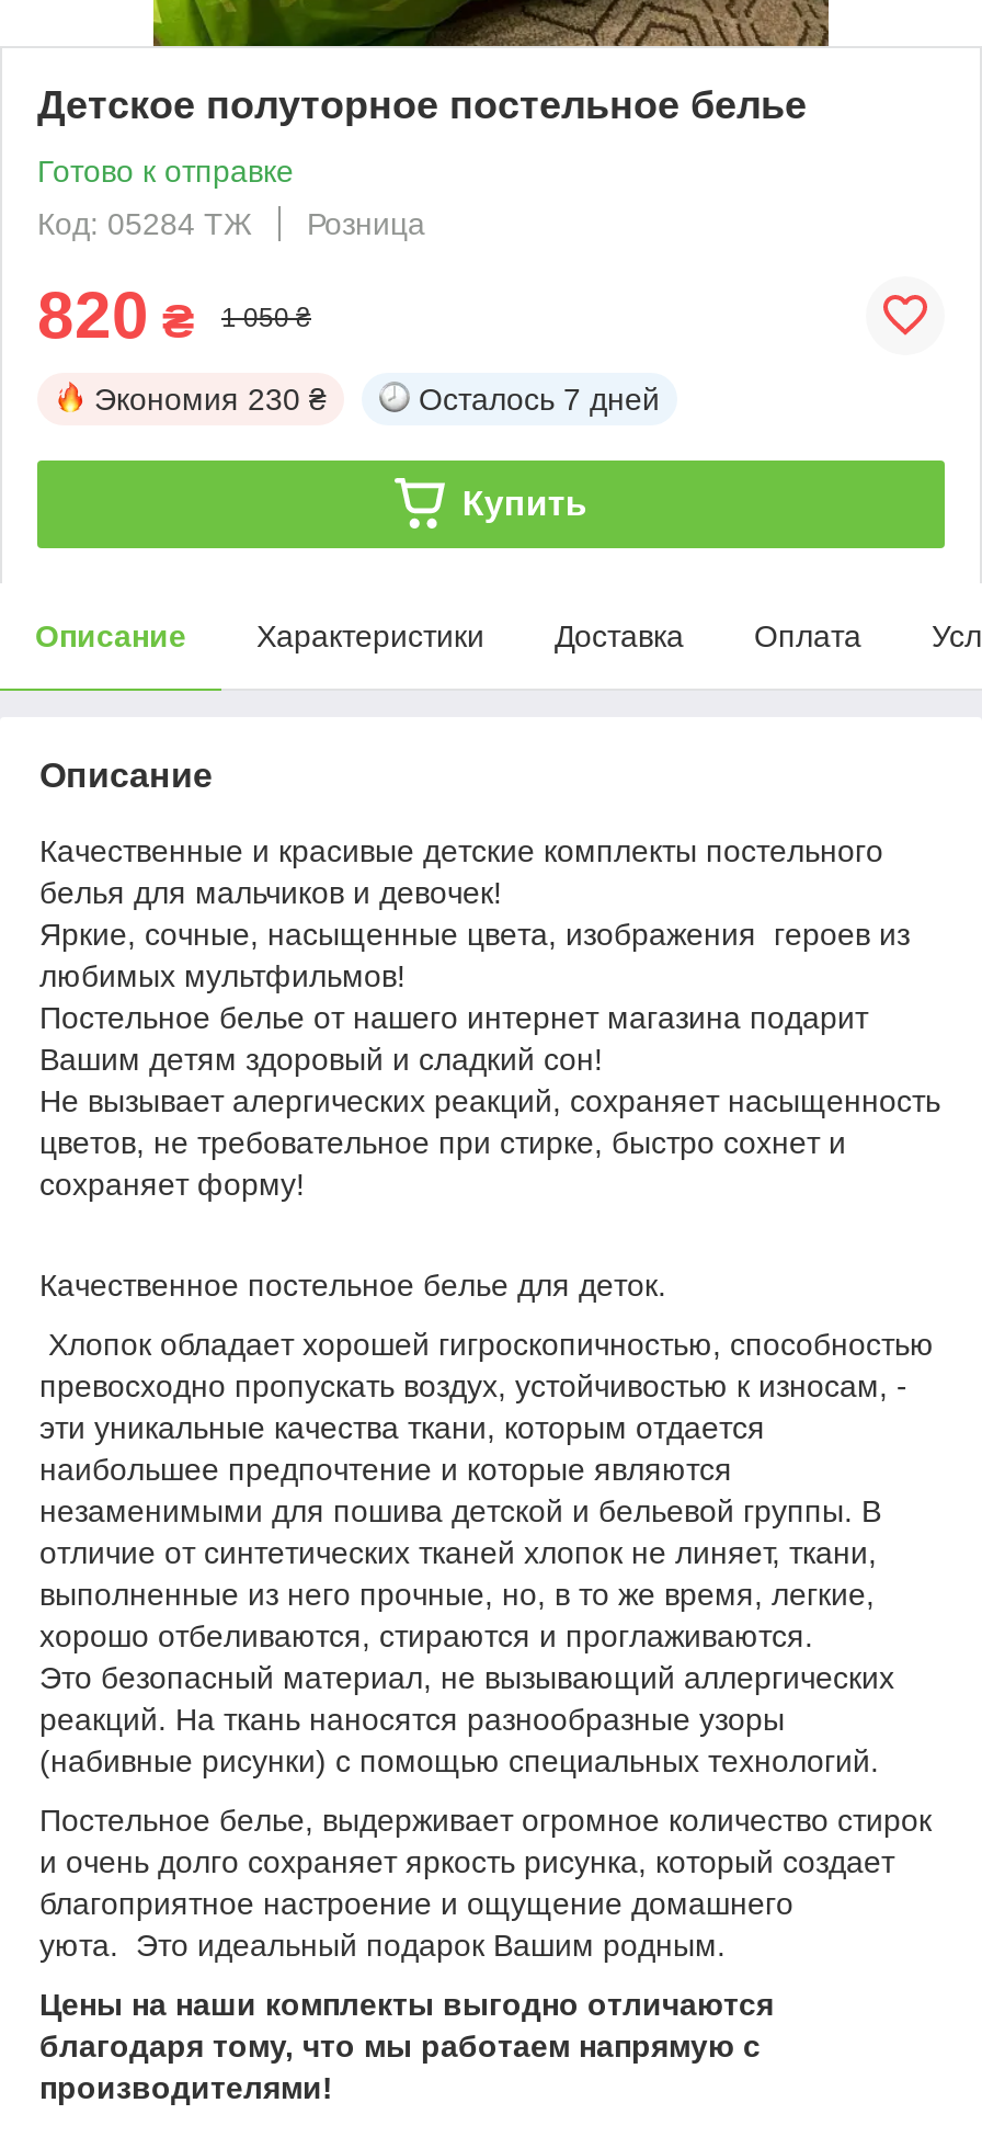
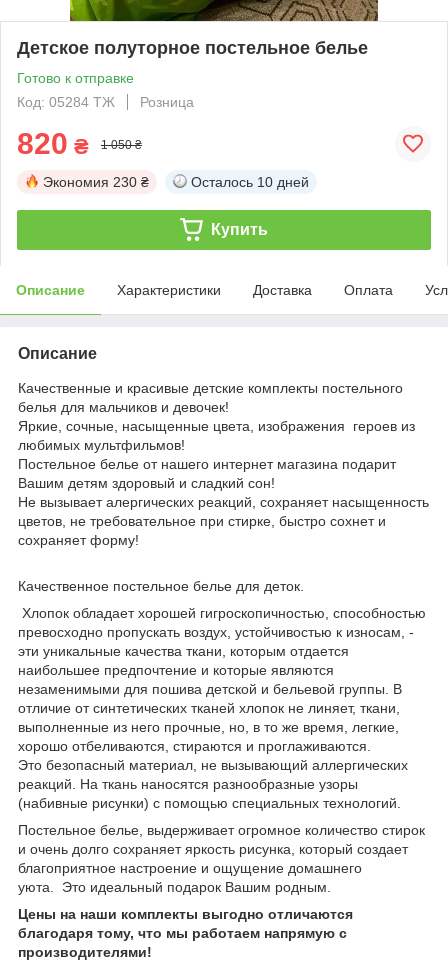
- Осталось 7 дней
+ Осталось 10 дней
